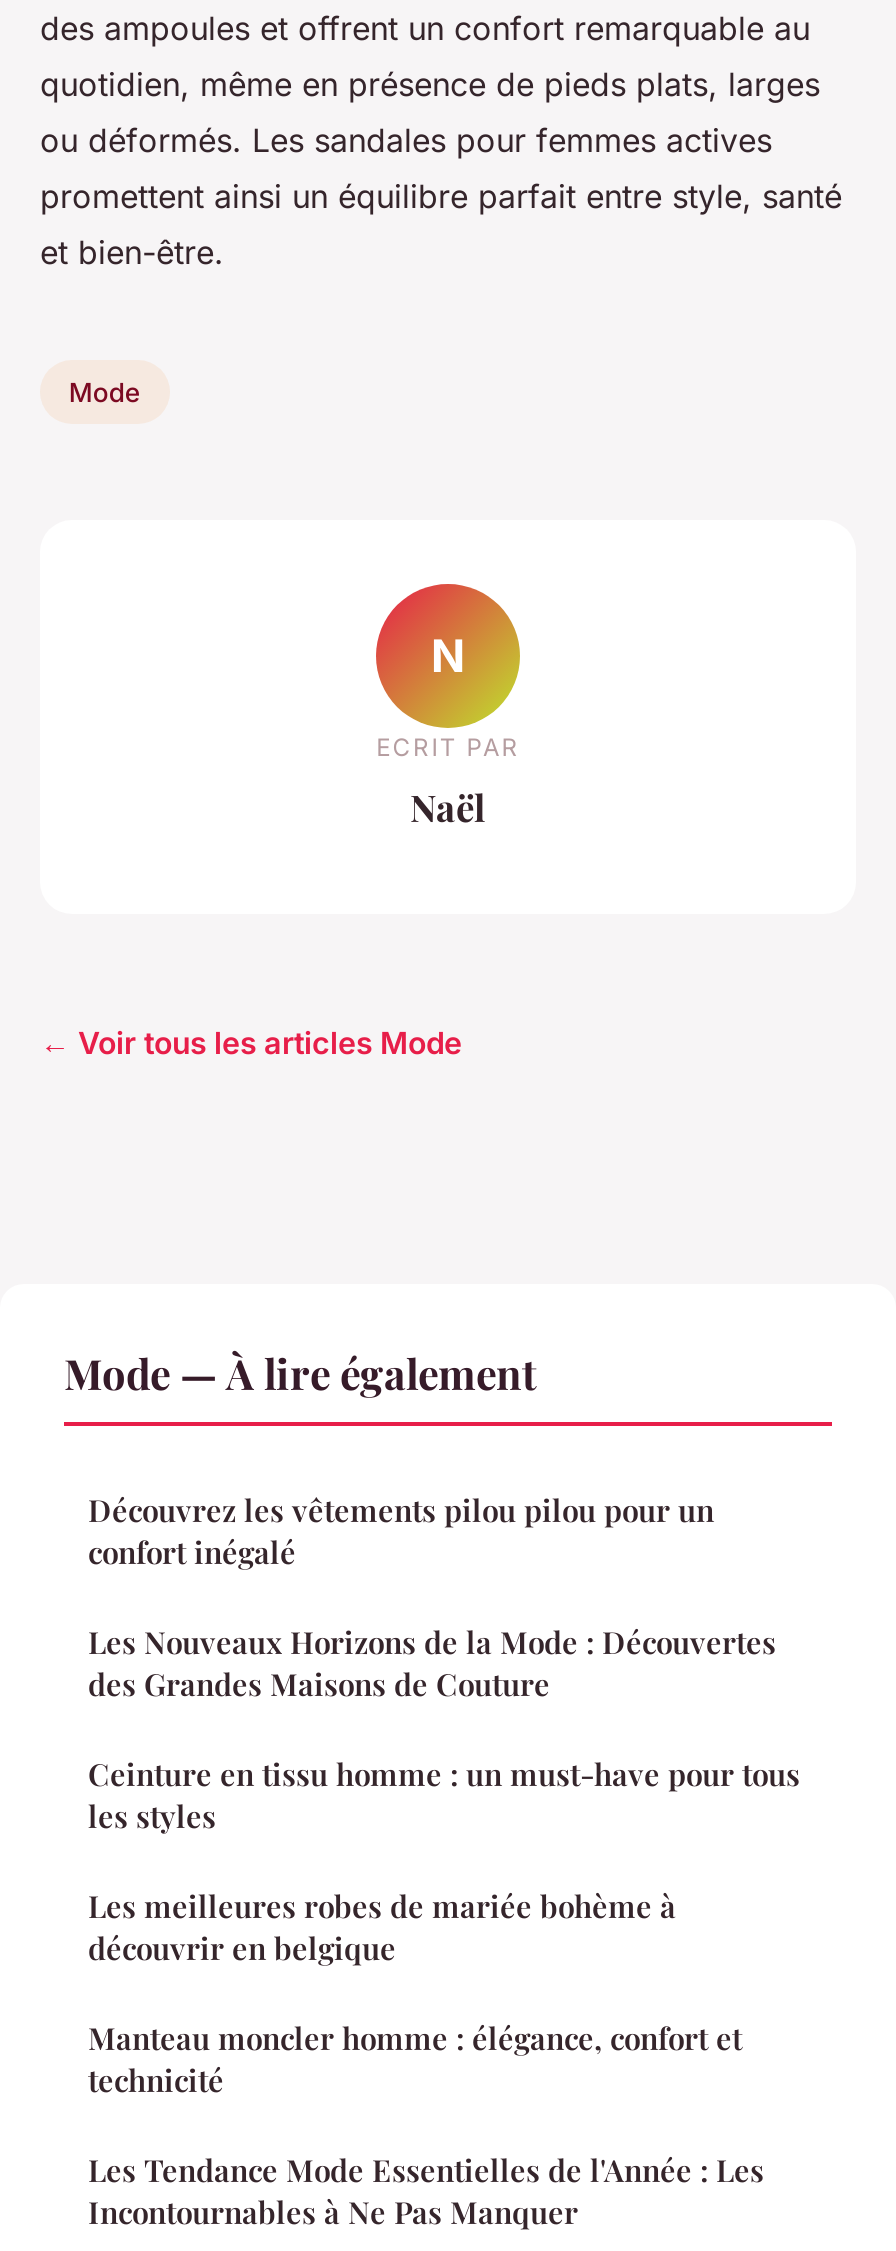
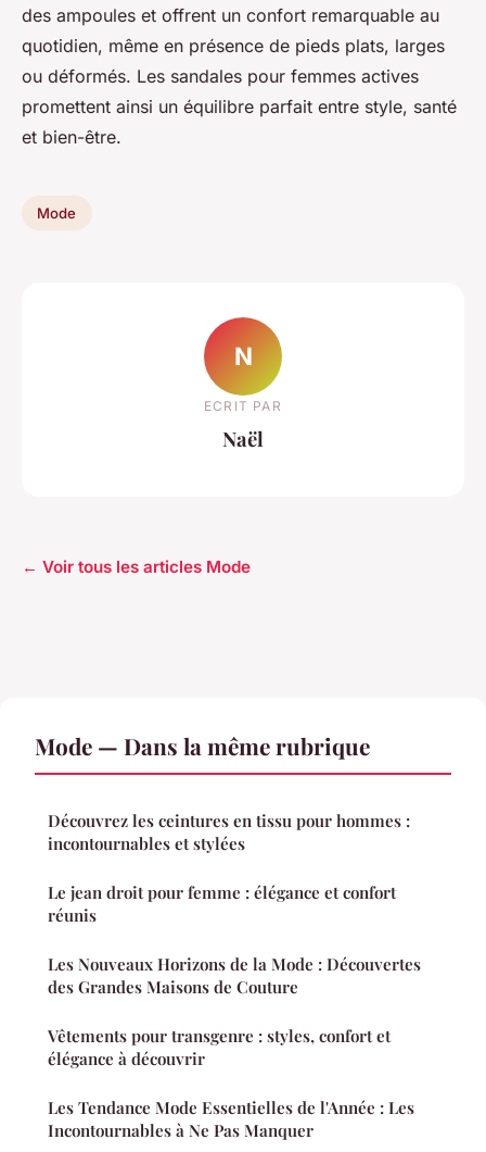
- Mode — À lire également
- Découvrez les vêtements pilou pilou pour un
- confort inégalé
+ Mode — Dans la même rubrique
+ Découvrez les ceintures en tissu pour hommes :
+ incontournables et stylées
+ Le jean droit pour femme : élégance et confort
+ réunis

moved down: Les Nouveaux Horizons de la Mode : Découvertes | des Grandes Maisons de Couture

- Ceinture en tissu homme : un must-have pour tous
- les styles
- Les meilleures robes de mariée bohème à
- découvrir en belgique
- Manteau moncler homme : élégance, confort et
- technicité
+ Vêtements pour transgenre : styles, confort et
+ élégance à découvrir
